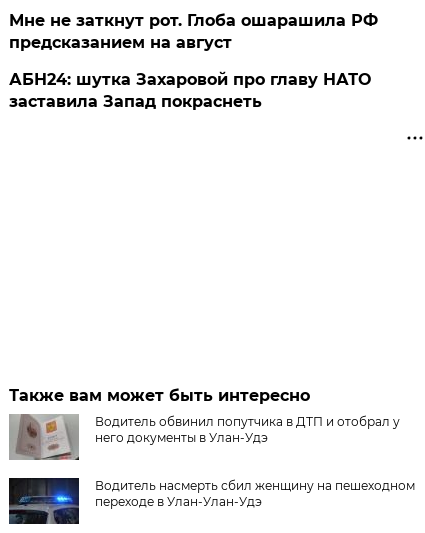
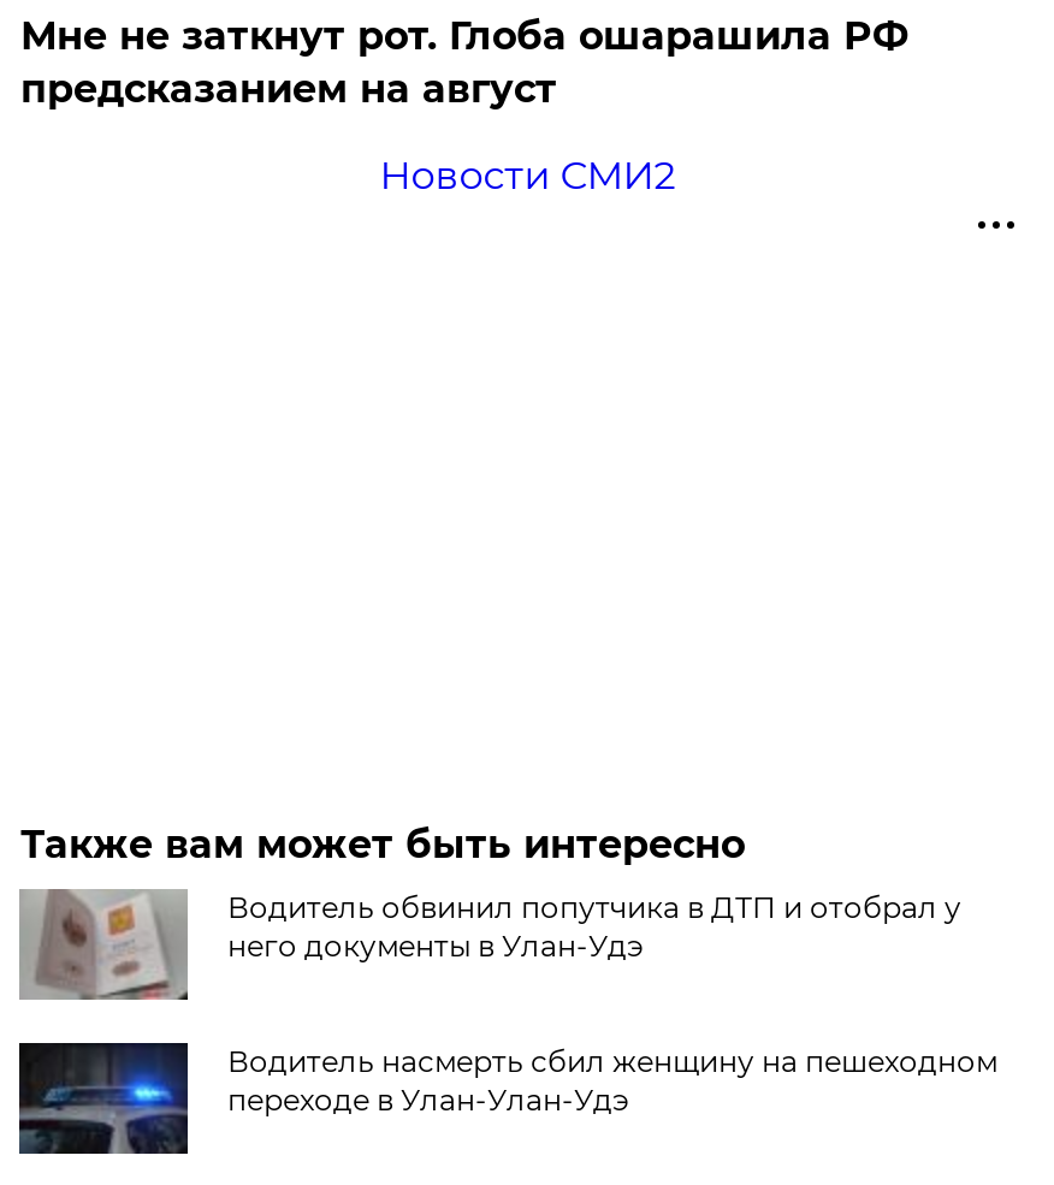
- АБН24: шутка Захаровой про главу НАТО
- заставила Запад покраснеть
+ Новости СМИ2
